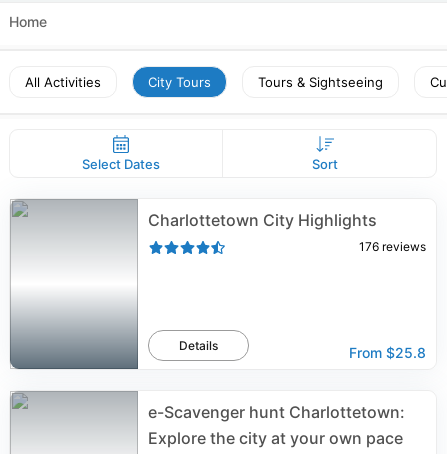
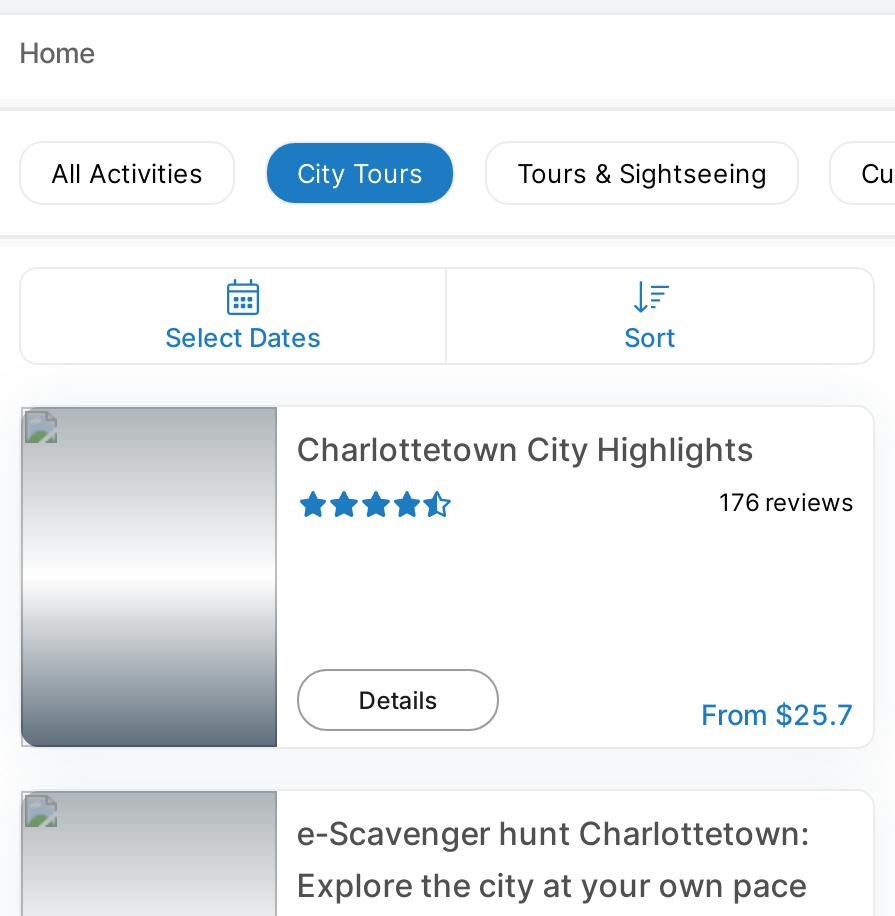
- From $25.8
+ From $25.7
